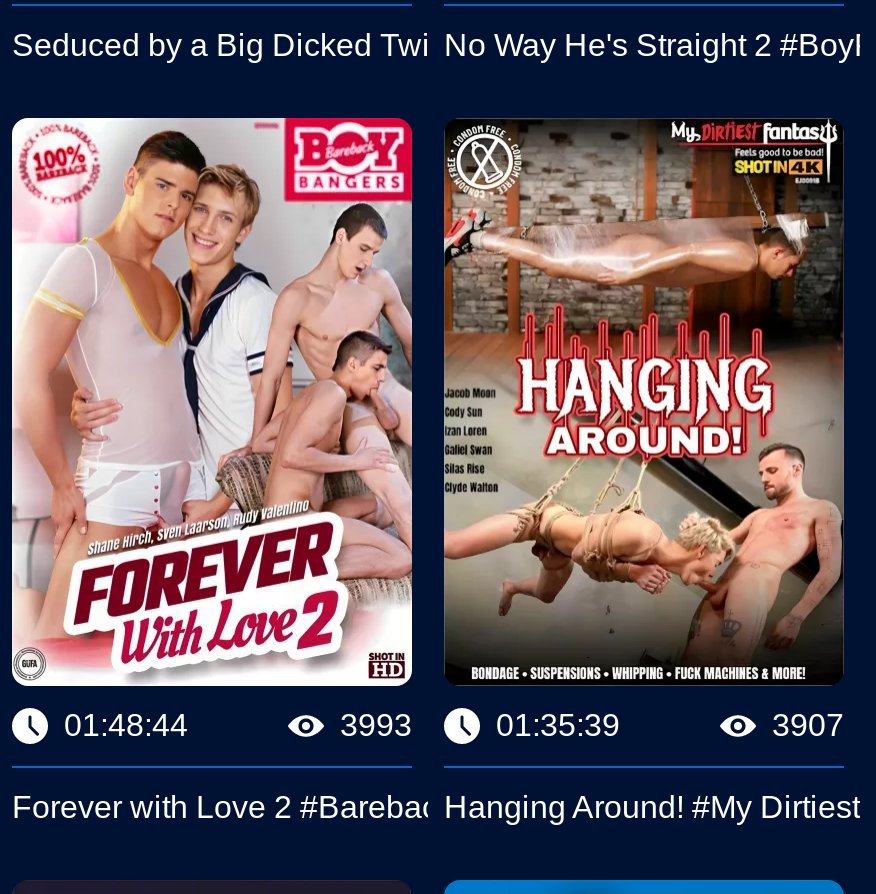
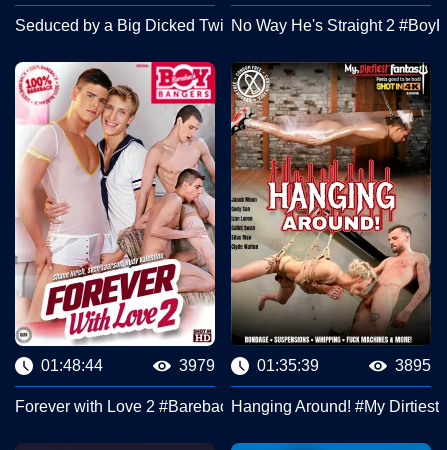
- 3993
+ 3979

- 3907
+ 3895
